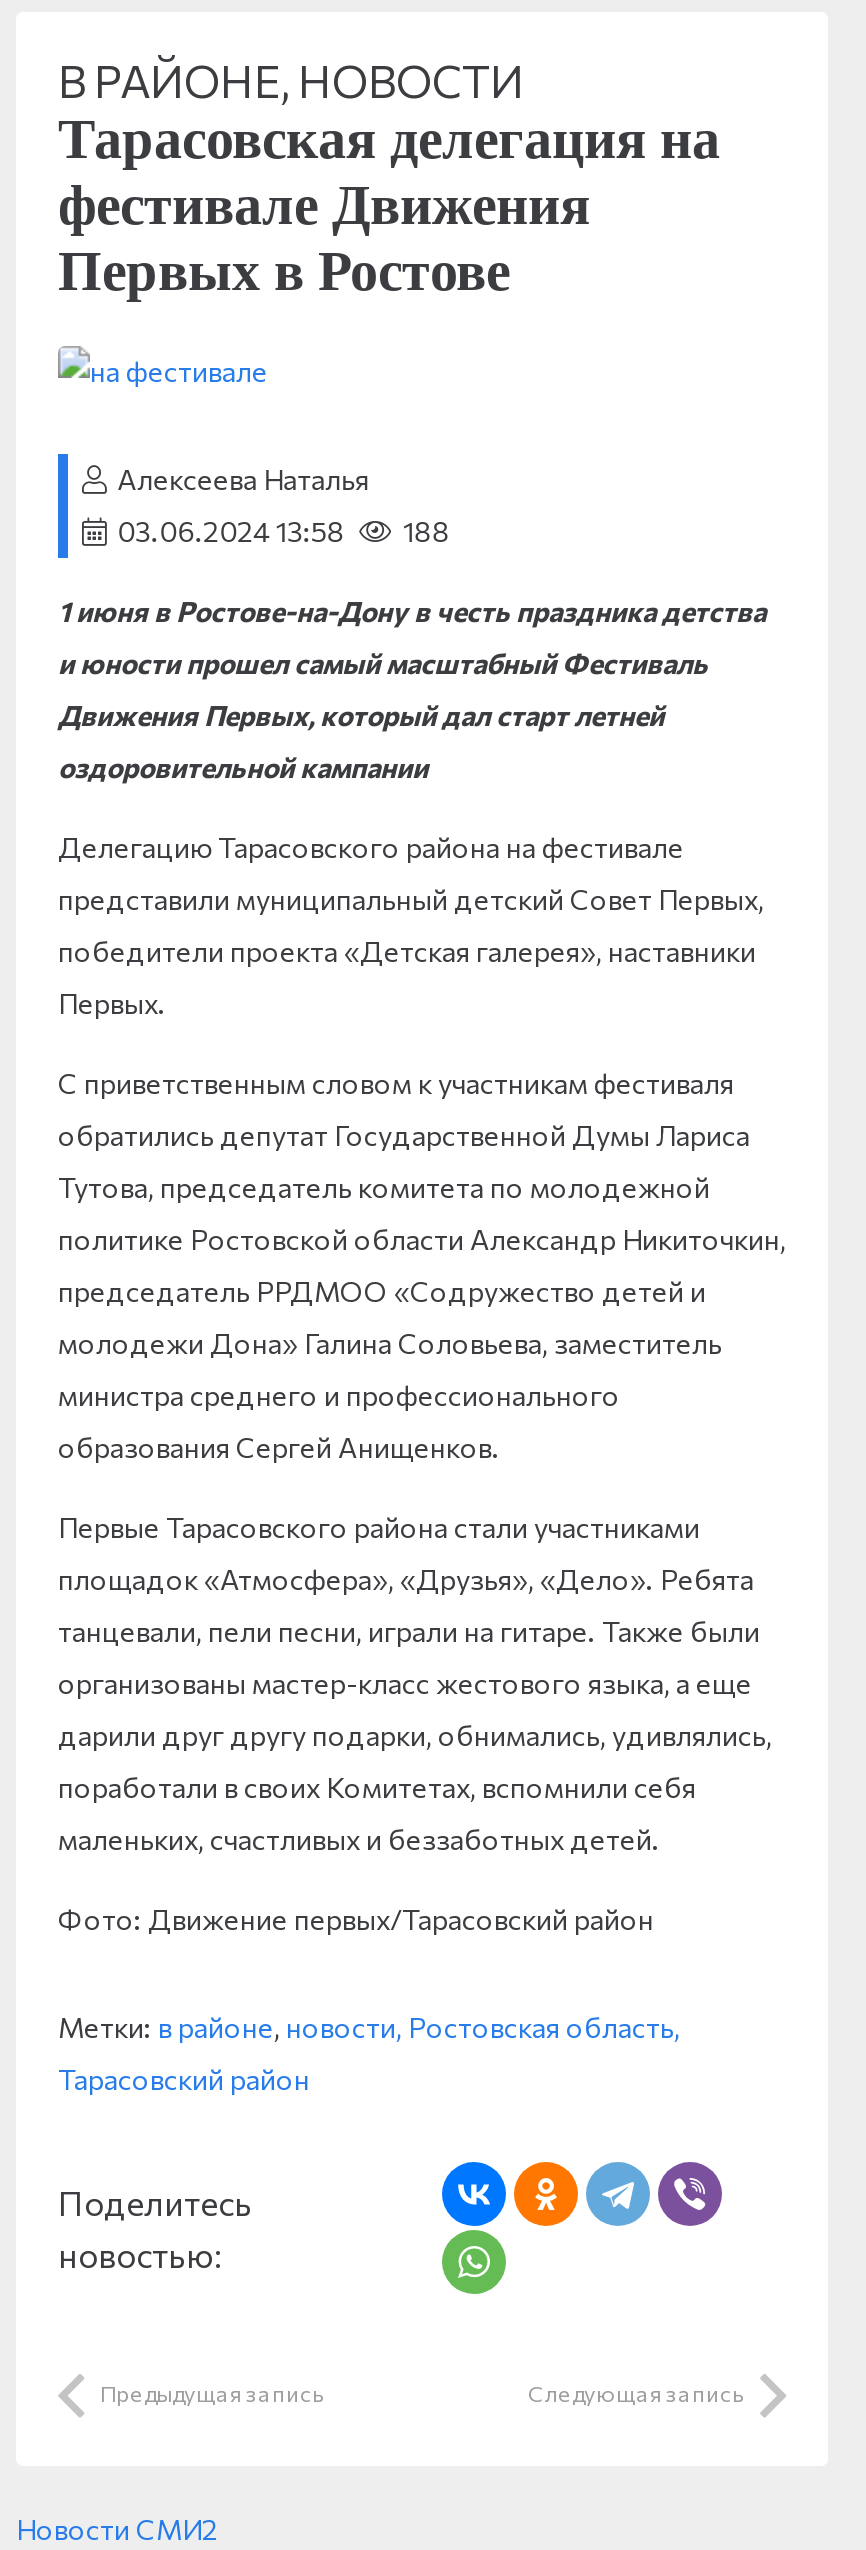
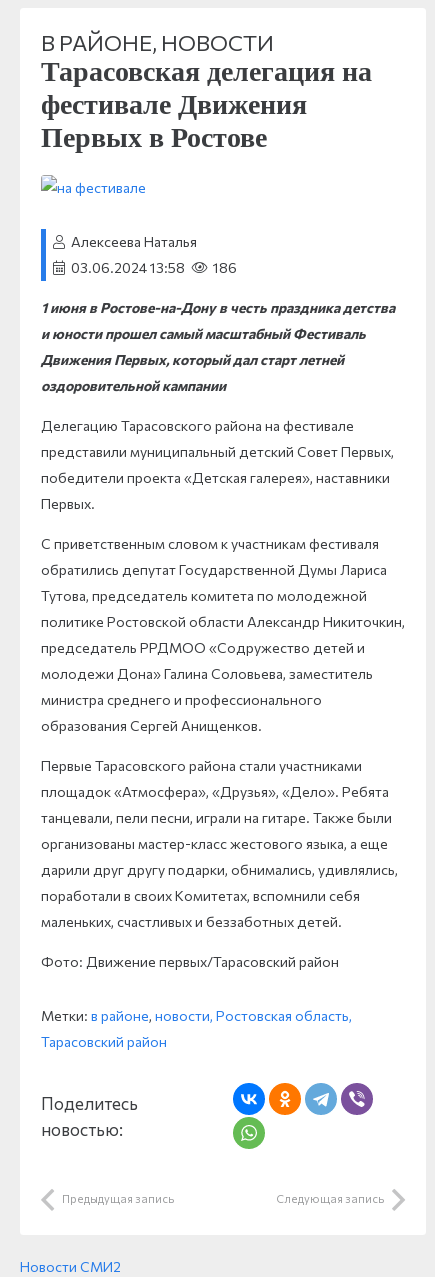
- 03.06.2024 13:58 188
+ 03.06.2024 13:58 186
